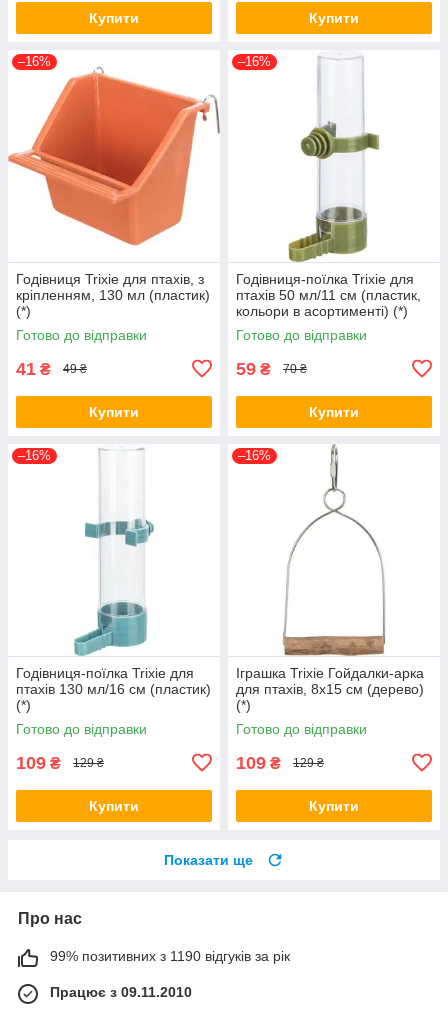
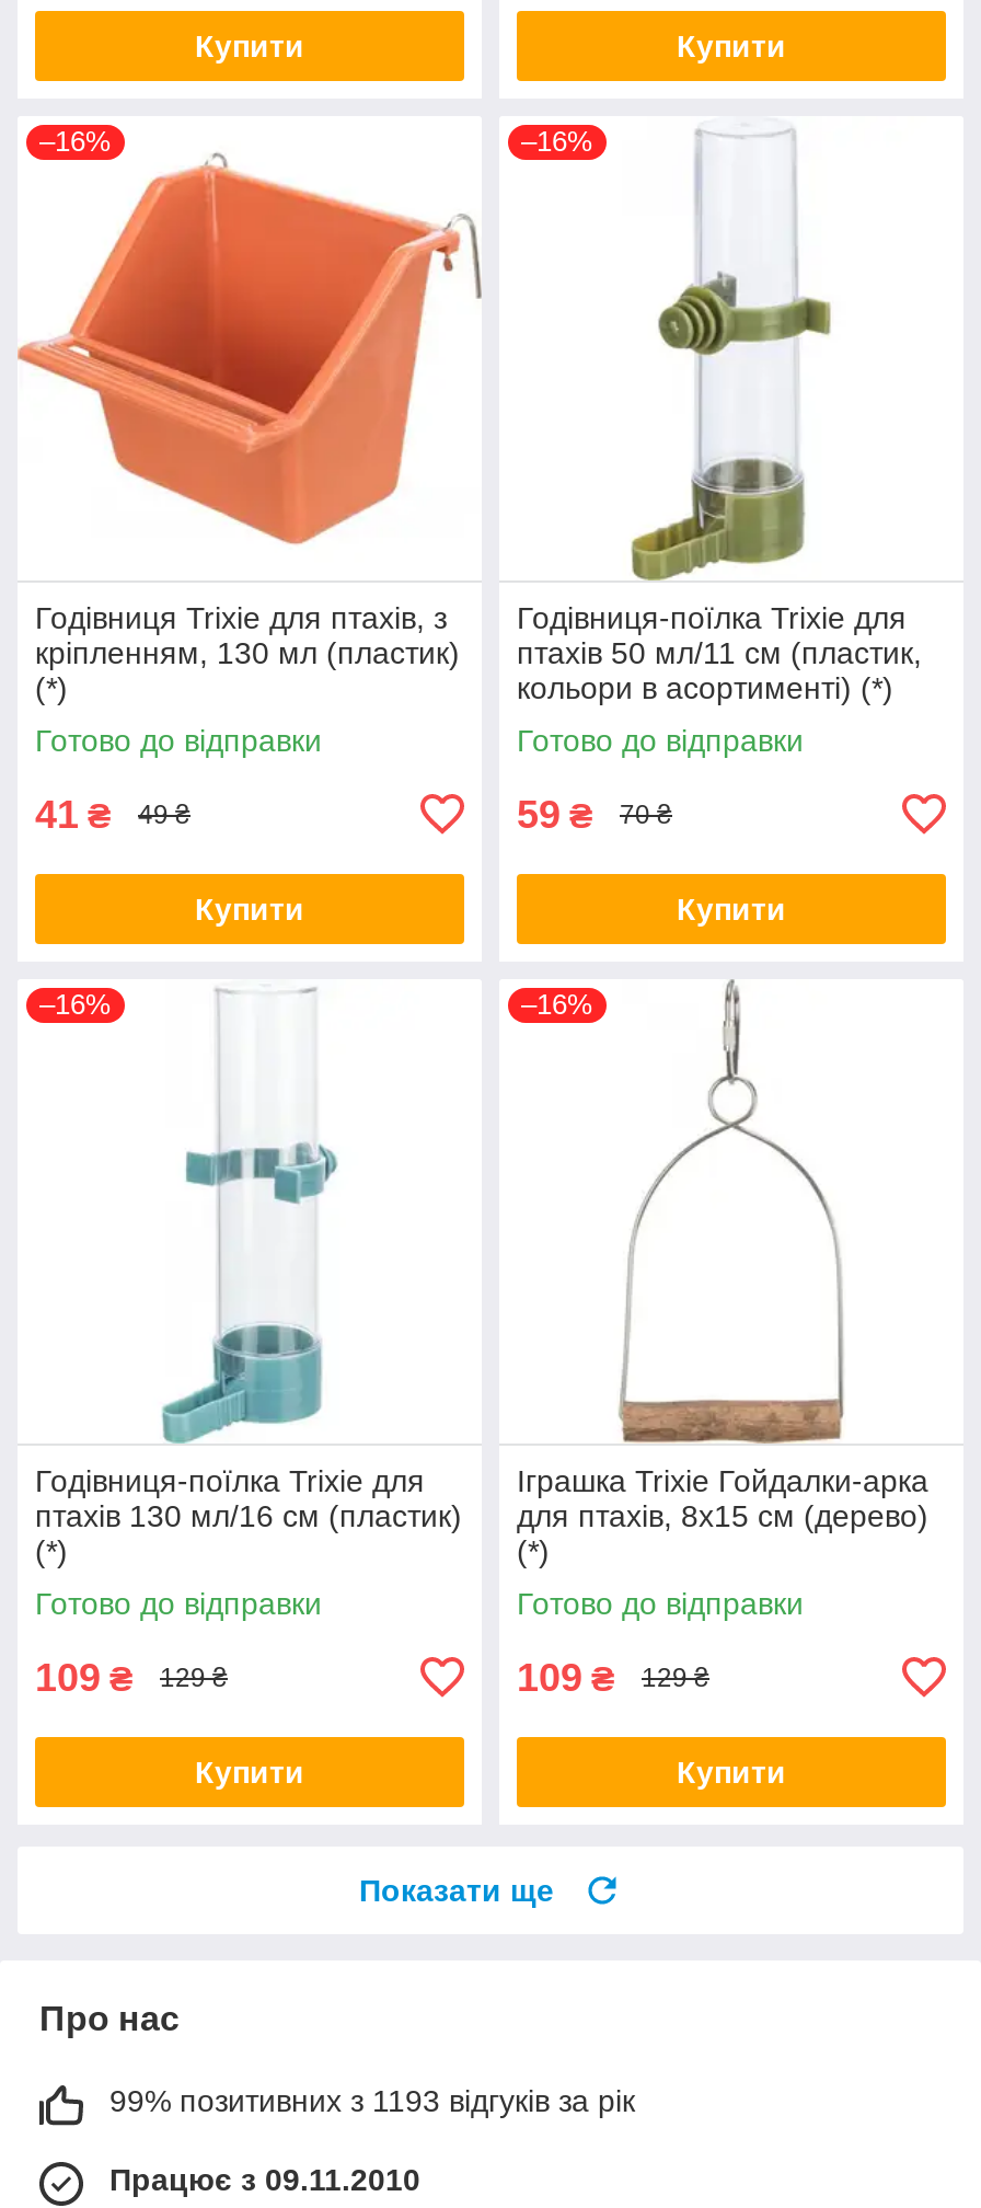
- 99% позитивних з 1190 відгуків за рік
+ 99% позитивних з 1193 відгуків за рік
